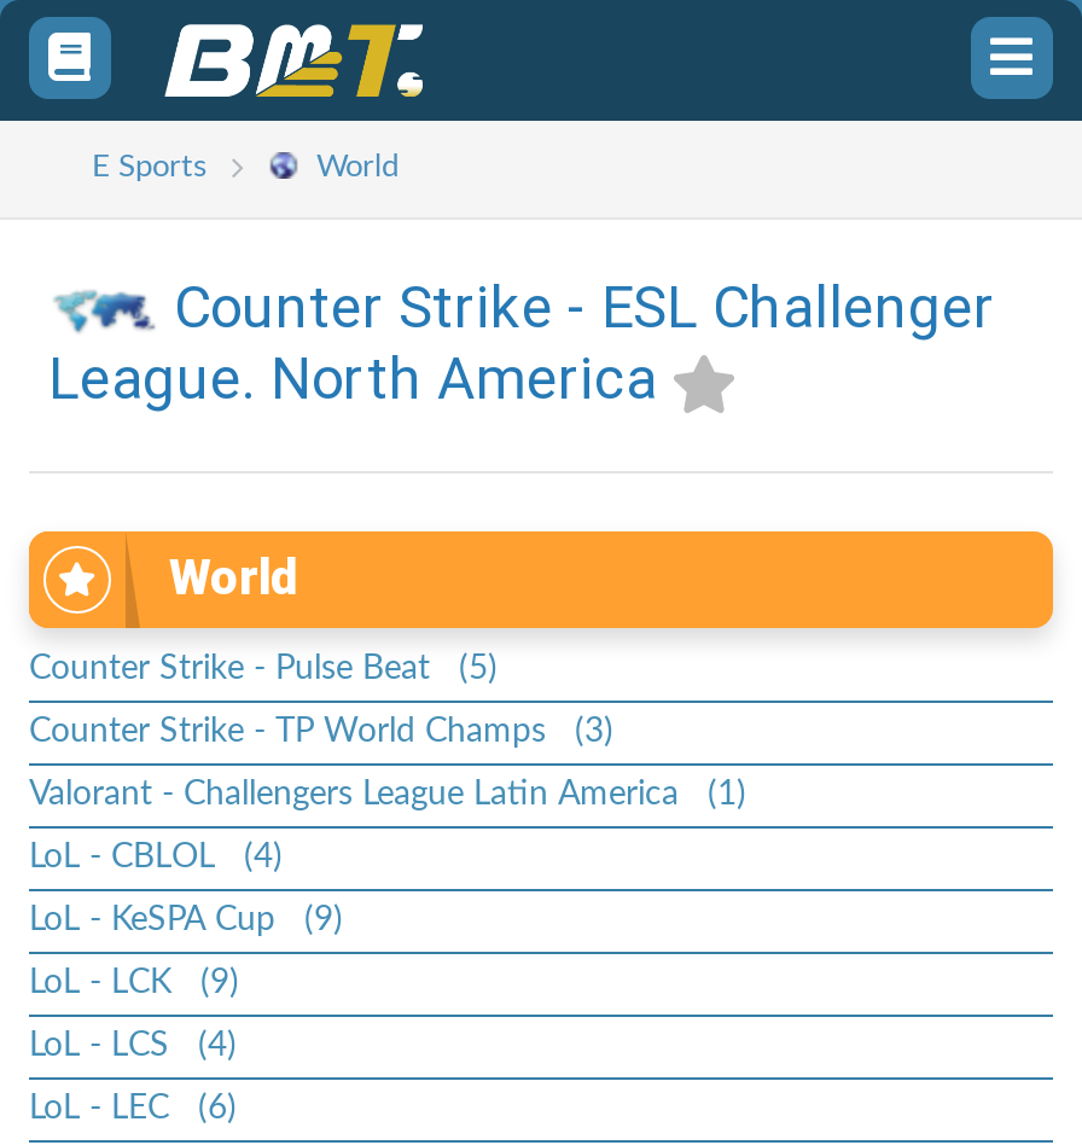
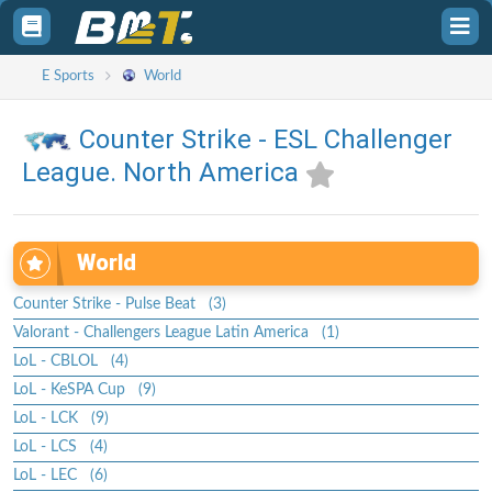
- Counter Strike - Pulse Beat (5)
- Counter Strike - TP World Champs (3)
+ Counter Strike - Pulse Beat (3)
